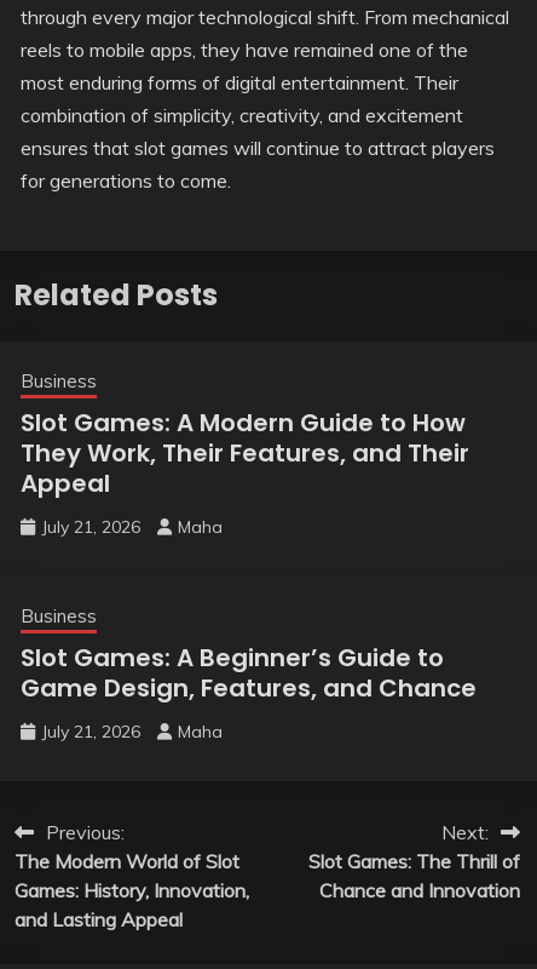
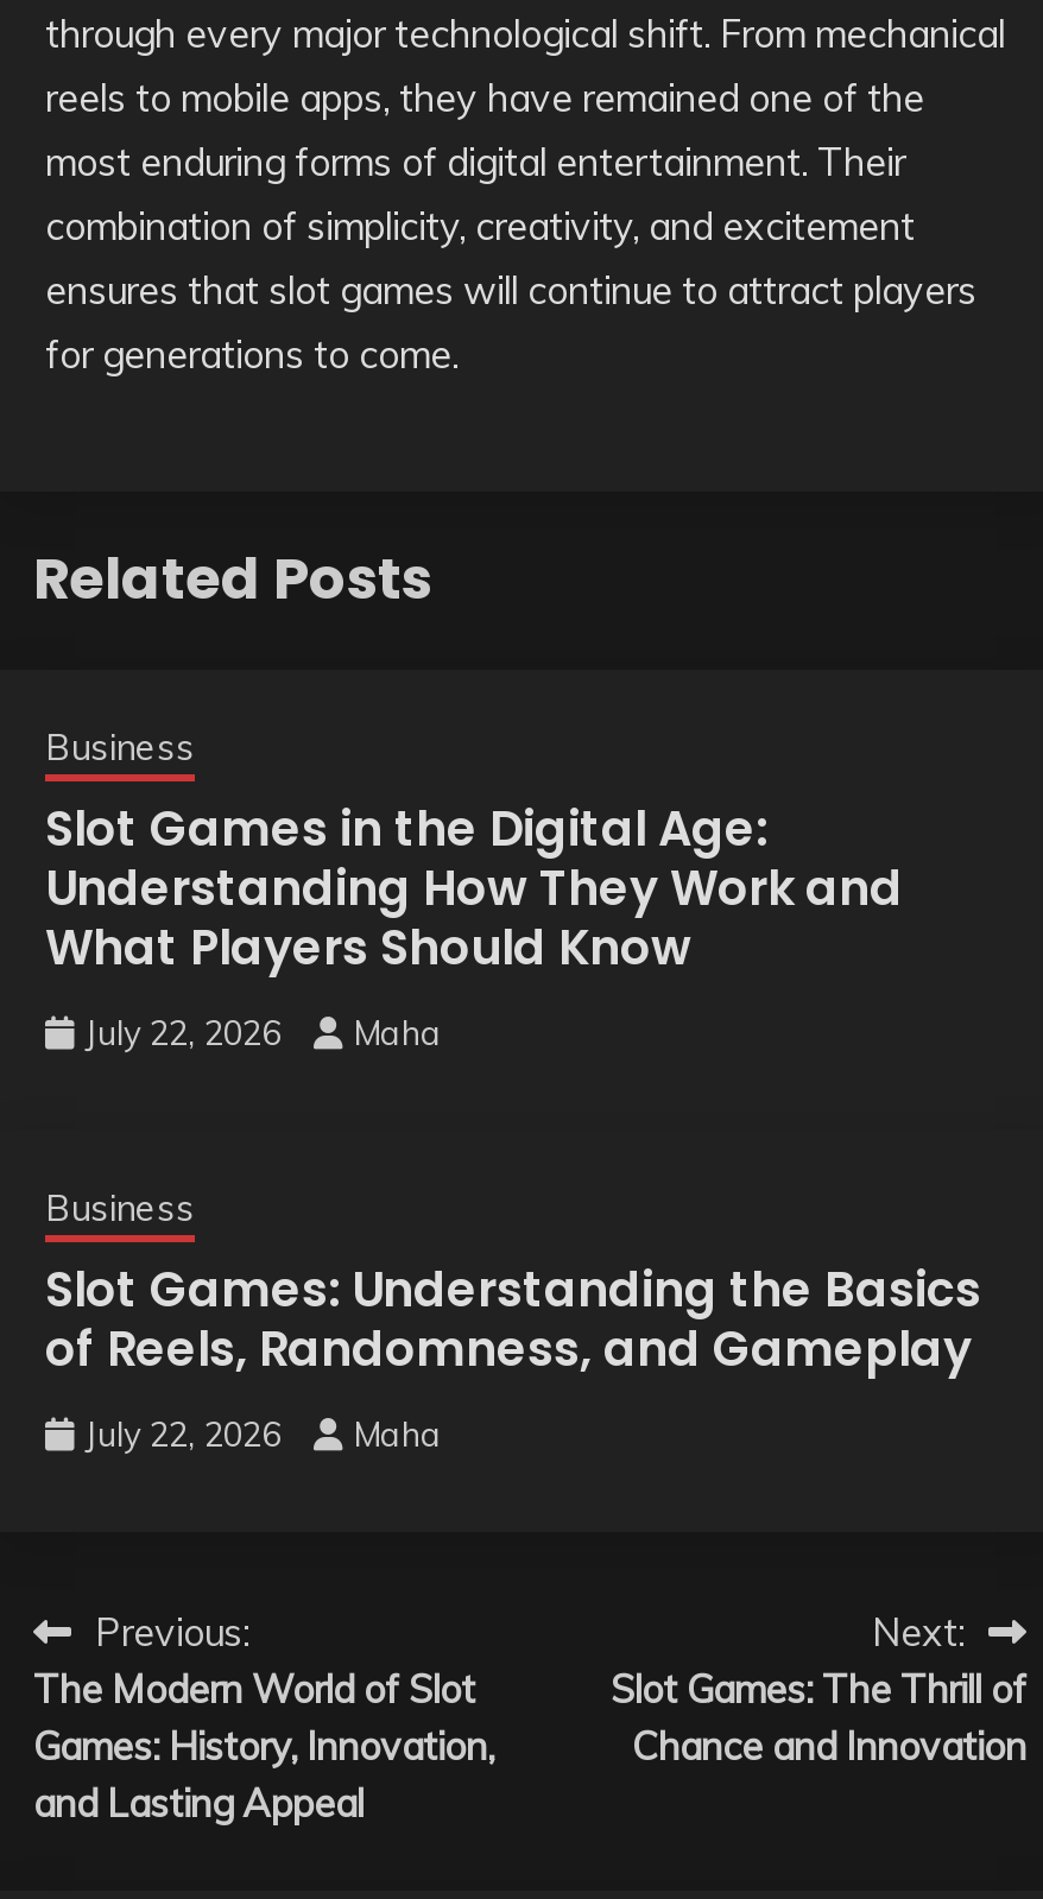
- Slot Games: A Modern Guide to How
- They Work, Their Features, and Their
- Appeal
+ Slot Games in the Digital Age:
+ Understanding How They Work and
+ What Players Should Know

- July 21, 2026 Maha
+ July 22, 2026 Maha

- Slot Games: A Beginner’s Guide to
- Game Design, Features, and Chance
+ Slot Games: Understanding the Basics
+ of Reels, Randomness, and Gameplay

- July 21, 2026 Maha
+ July 22, 2026 Maha
